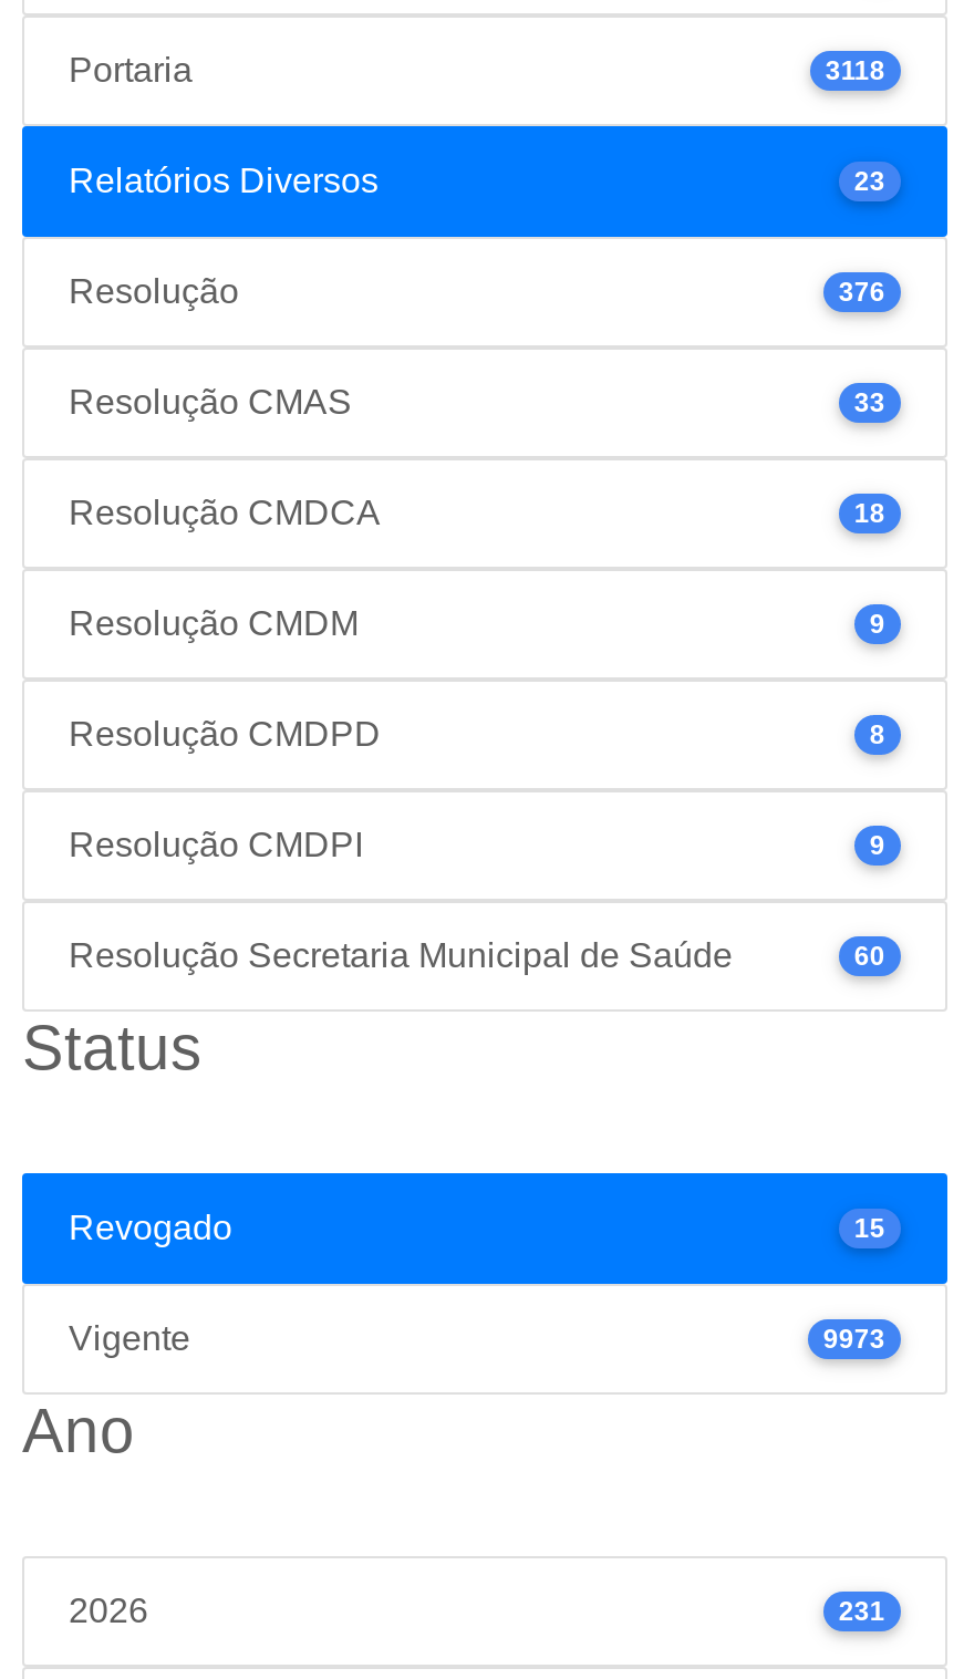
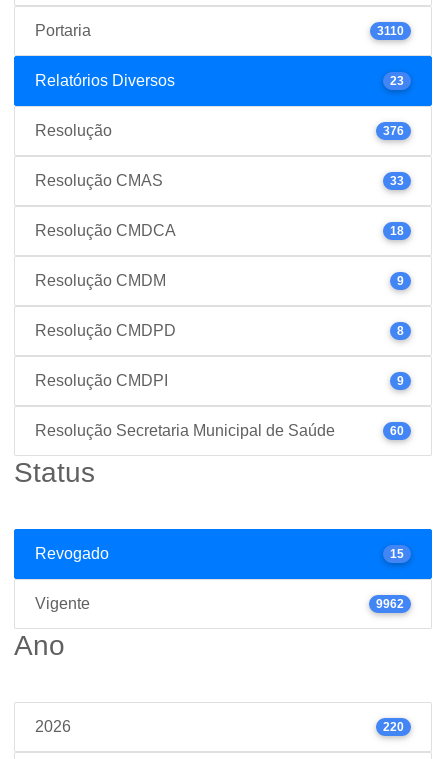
- 3118
+ 3110

- 9973
+ 9962

- 231
+ 220
